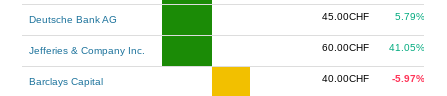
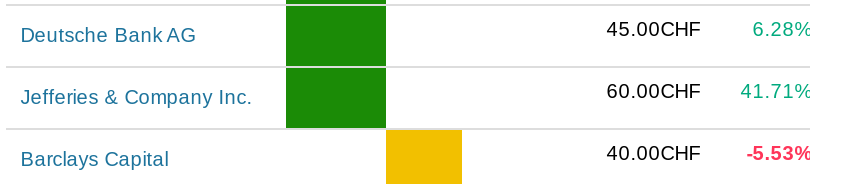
- 5.79%
+ 6.28%

- 41.05%
+ 41.71%

- -5.97%
+ -5.53%
